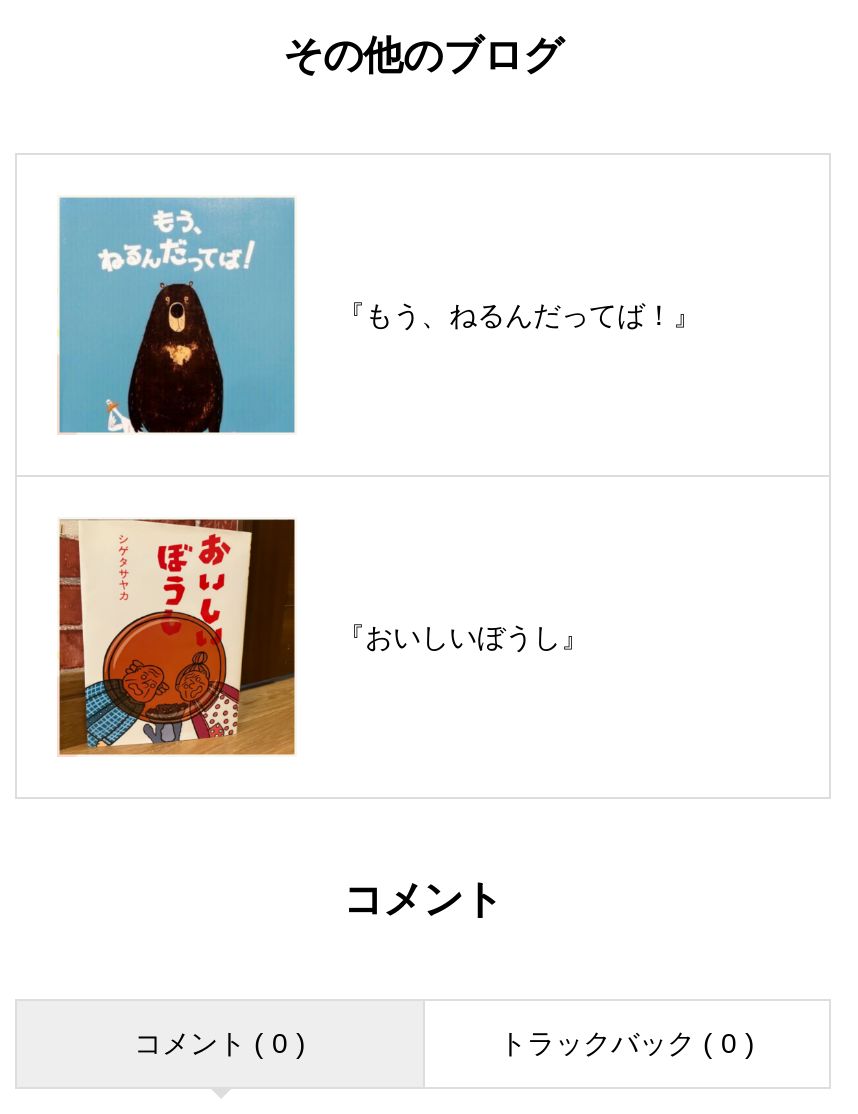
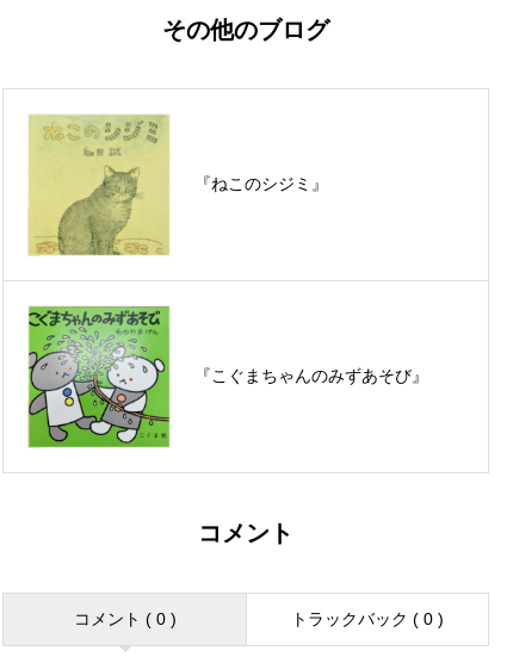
- [image]
- 『もう、ねるんだってば！』
+ [image]
+ 『ねこのシジミ』

- [image]
- 『おいしいぼうし』
+ [image]
+ 『こぐまちゃんのみずあそび』
